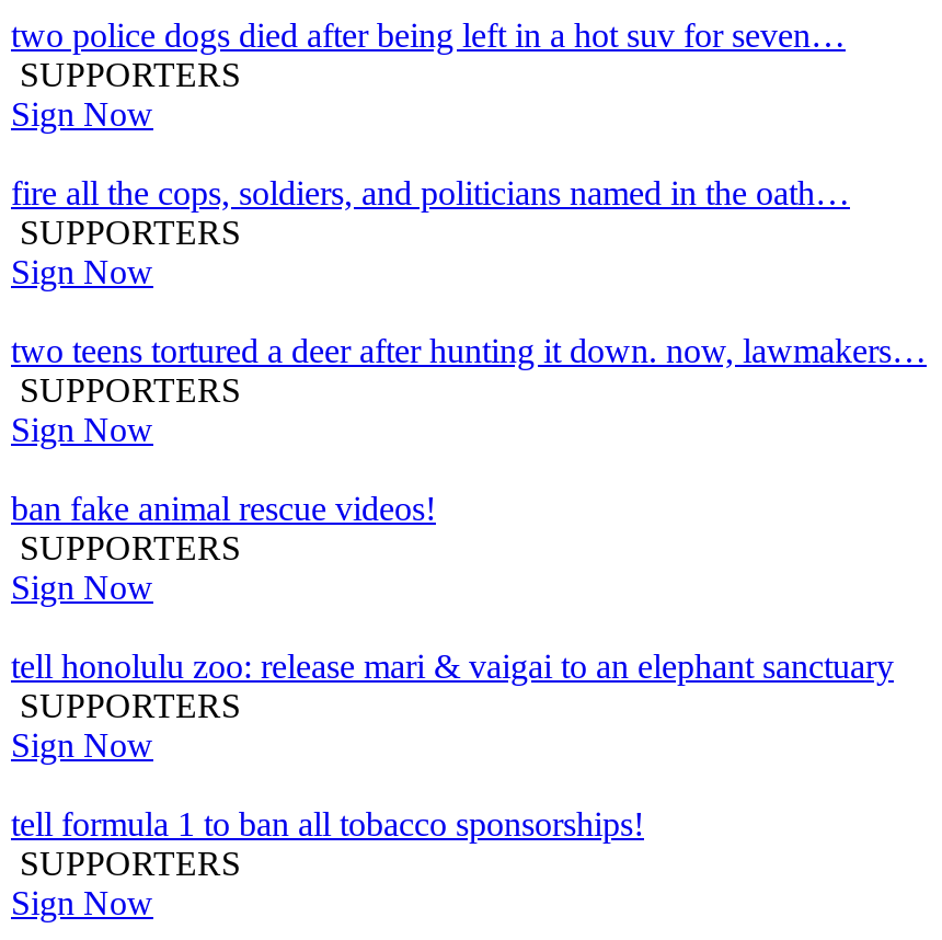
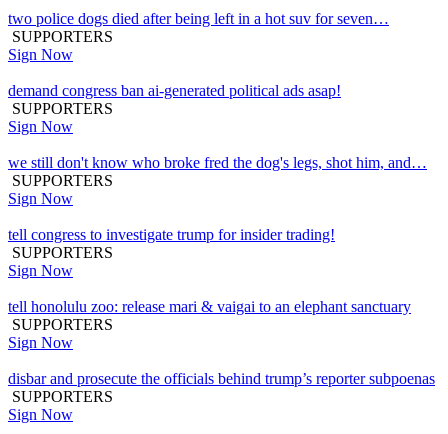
- fire all the cops, soldiers, and politicians named in the oath…
+ demand congress ban ai-generated political ads asap!

- two teens tortured a deer after hunting it down. now, lawmakers…
+ we still don't know who broke fred the dog's legs, shot him, and…

- ban fake animal rescue videos!
+ tell congress to investigate trump for insider trading!

- tell formula 1 to ban all tobacco sponsorships!
+ disbar and prosecute the officials behind trump’s reporter subpoenas
